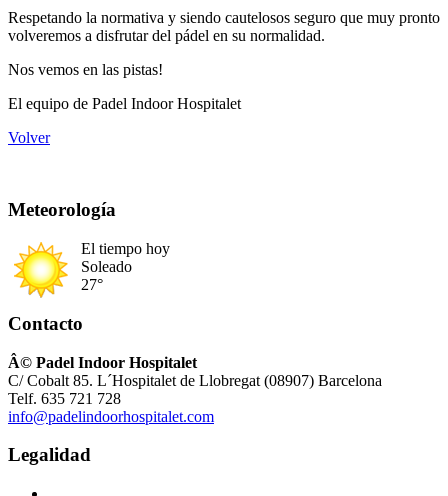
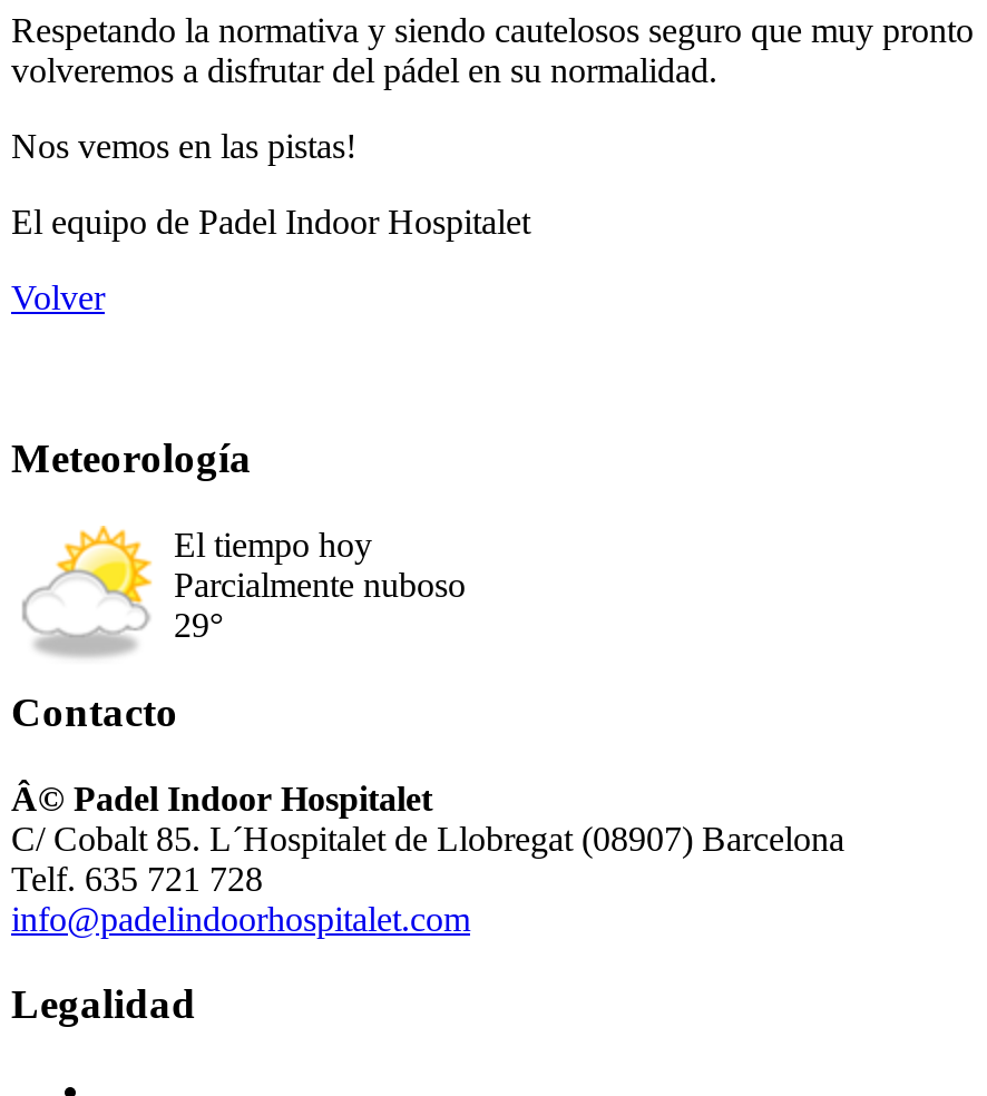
- [image]
- Soleado
- 27°
+ [image]
+ Parcialmente nuboso
+ 29°
